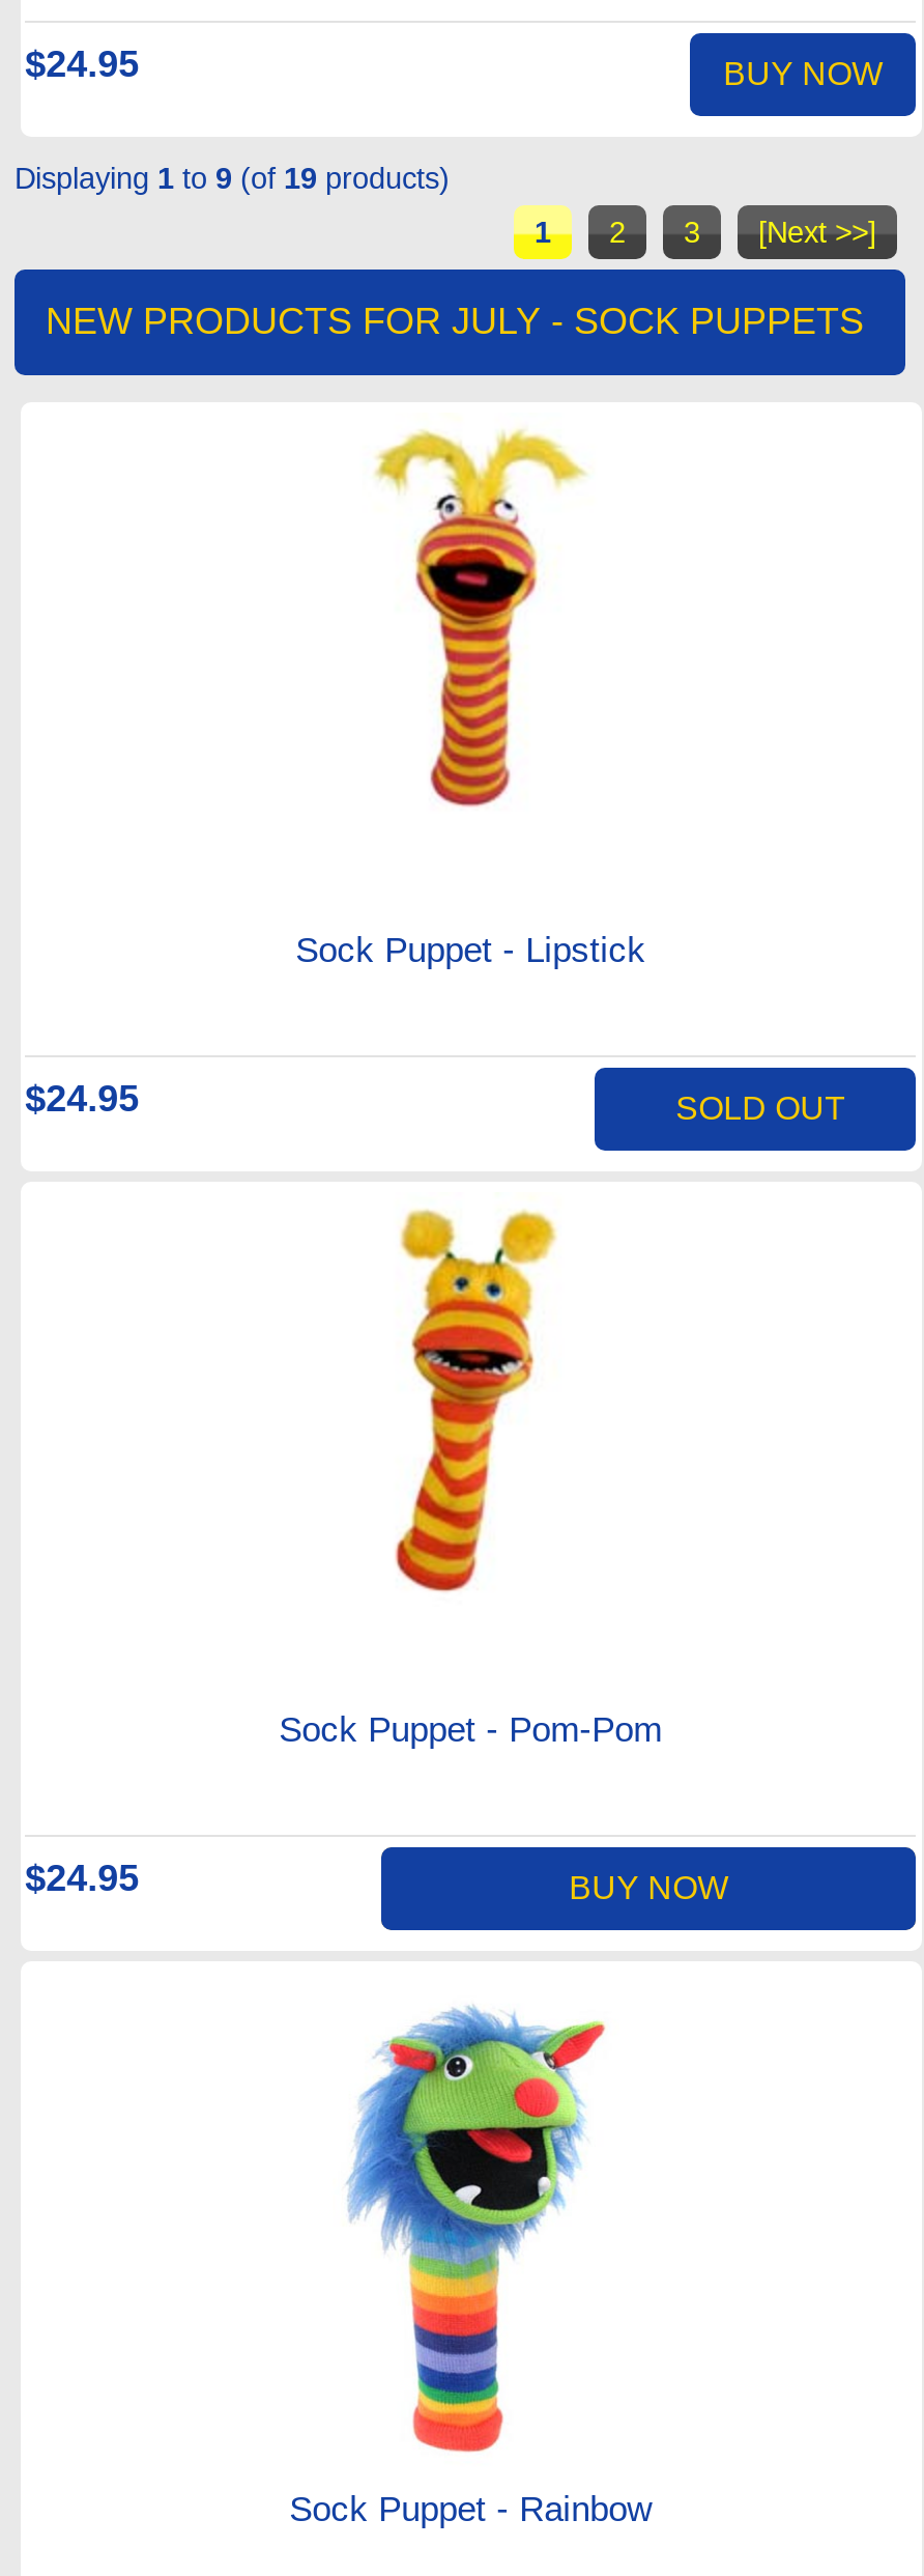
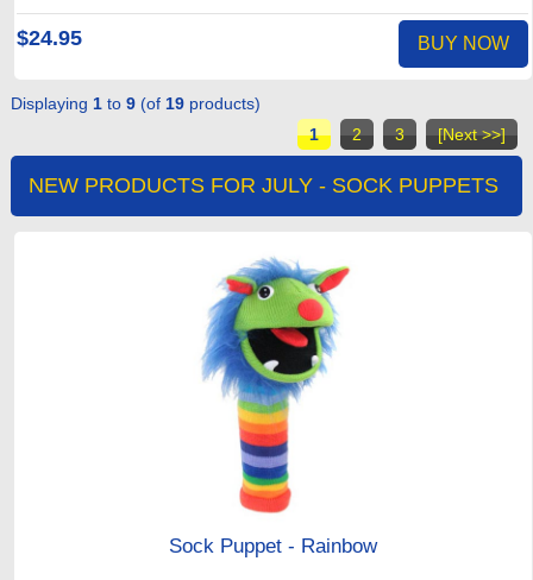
- [image]

- Sock Puppet - Lipstick

- $24.95
- SOLD OUT

- [image]

- Sock Puppet - Pom-Pom

- $24.95
- BUY NOW
